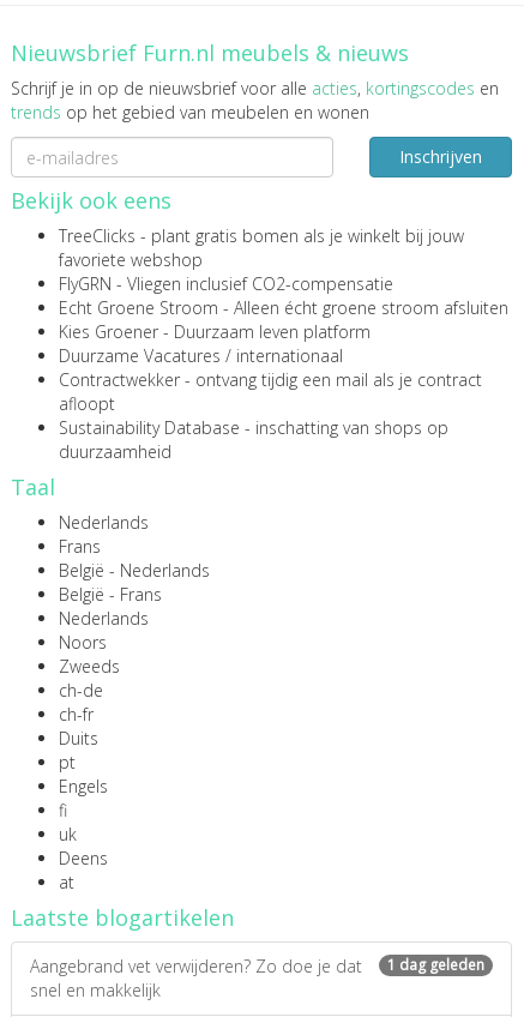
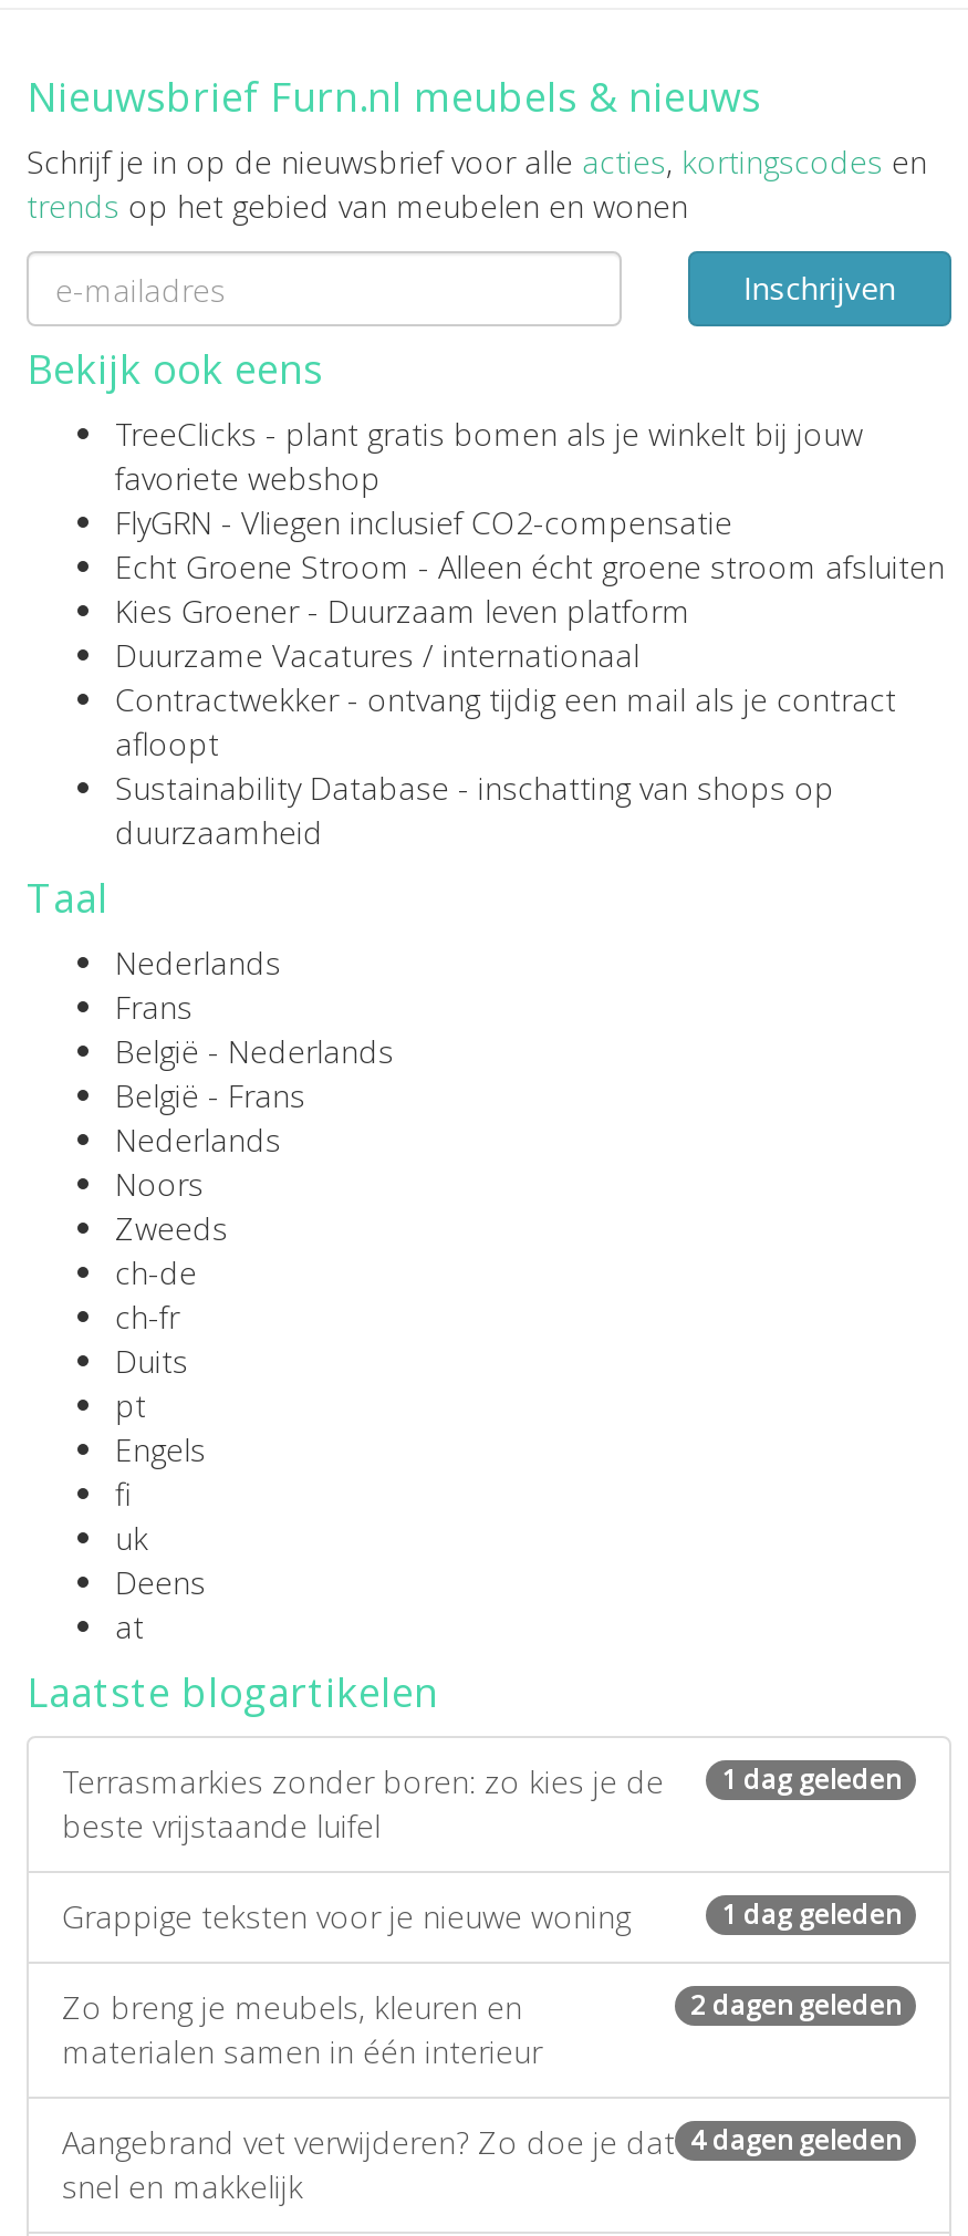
+ Terrasmarkies zonder boren: zo kies je de
+ beste vrijstaande luifel
+ 1 dag geleden
+ Grappige teksten voor je nieuwe woning
+ 2 dagen geleden
+ Zo breng je meubels, kleuren en
+ materialen samen in één interieur
+ 4 dagen geleden
